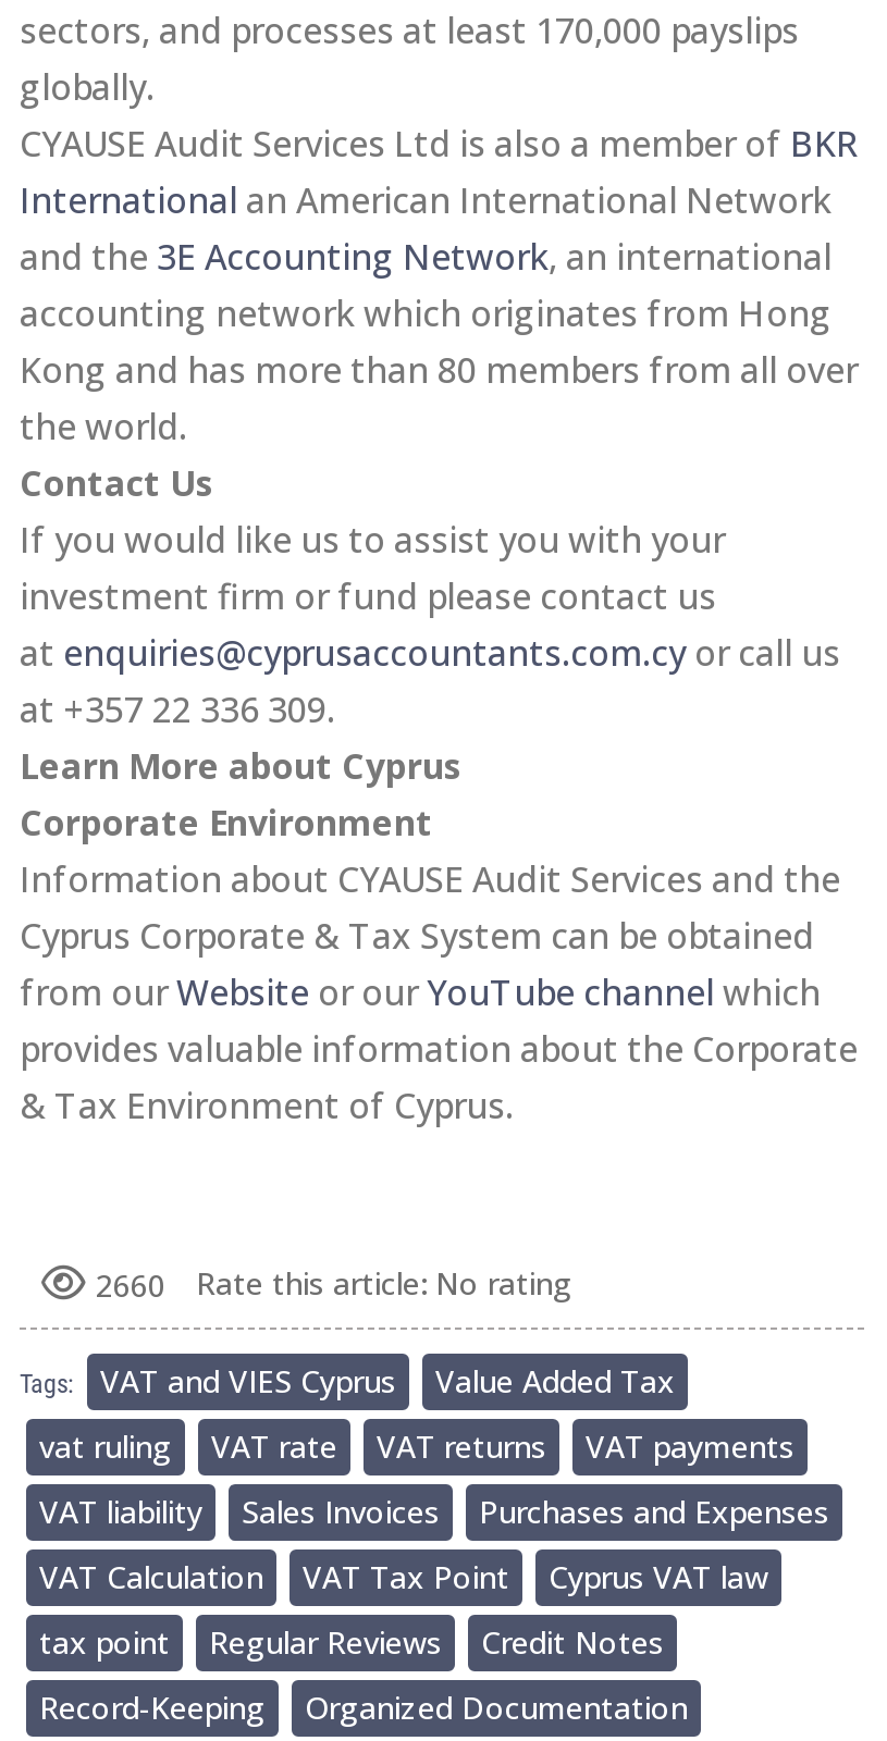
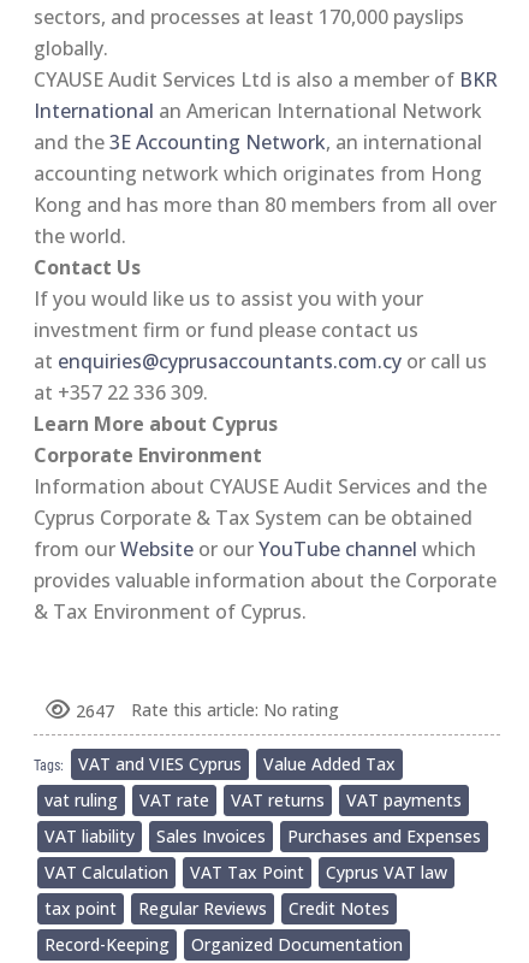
- 2660 Rate this article: No rating
+ 2647 Rate this article: No rating
